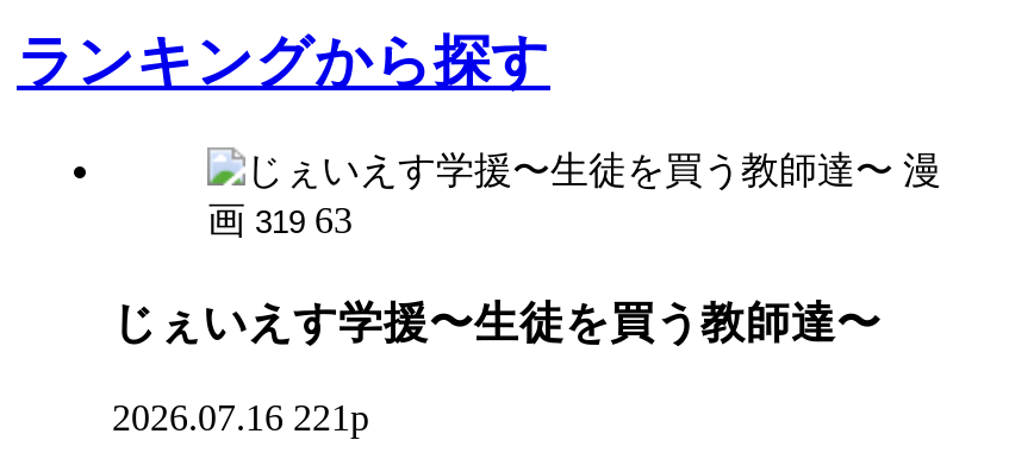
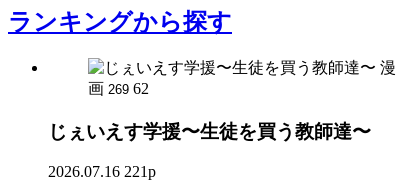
- 画 319 63
+ 画 269 62
